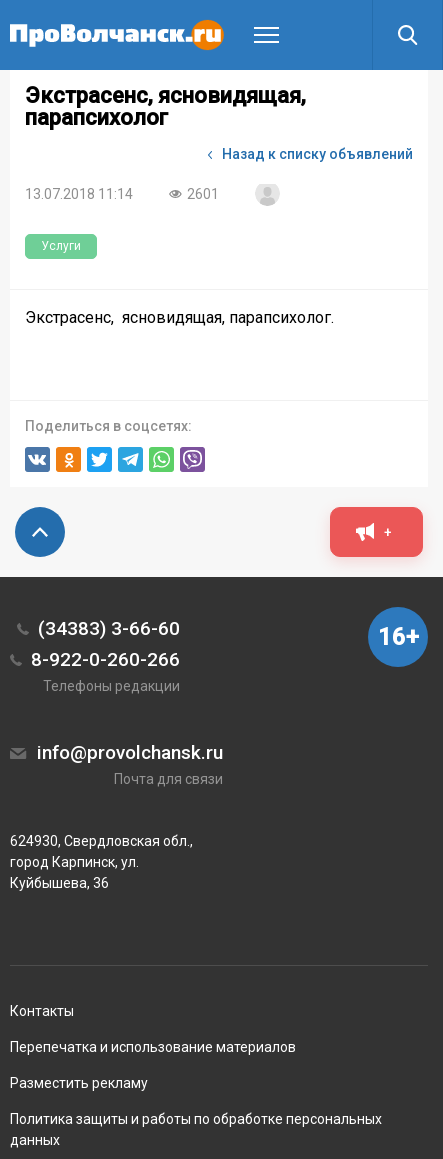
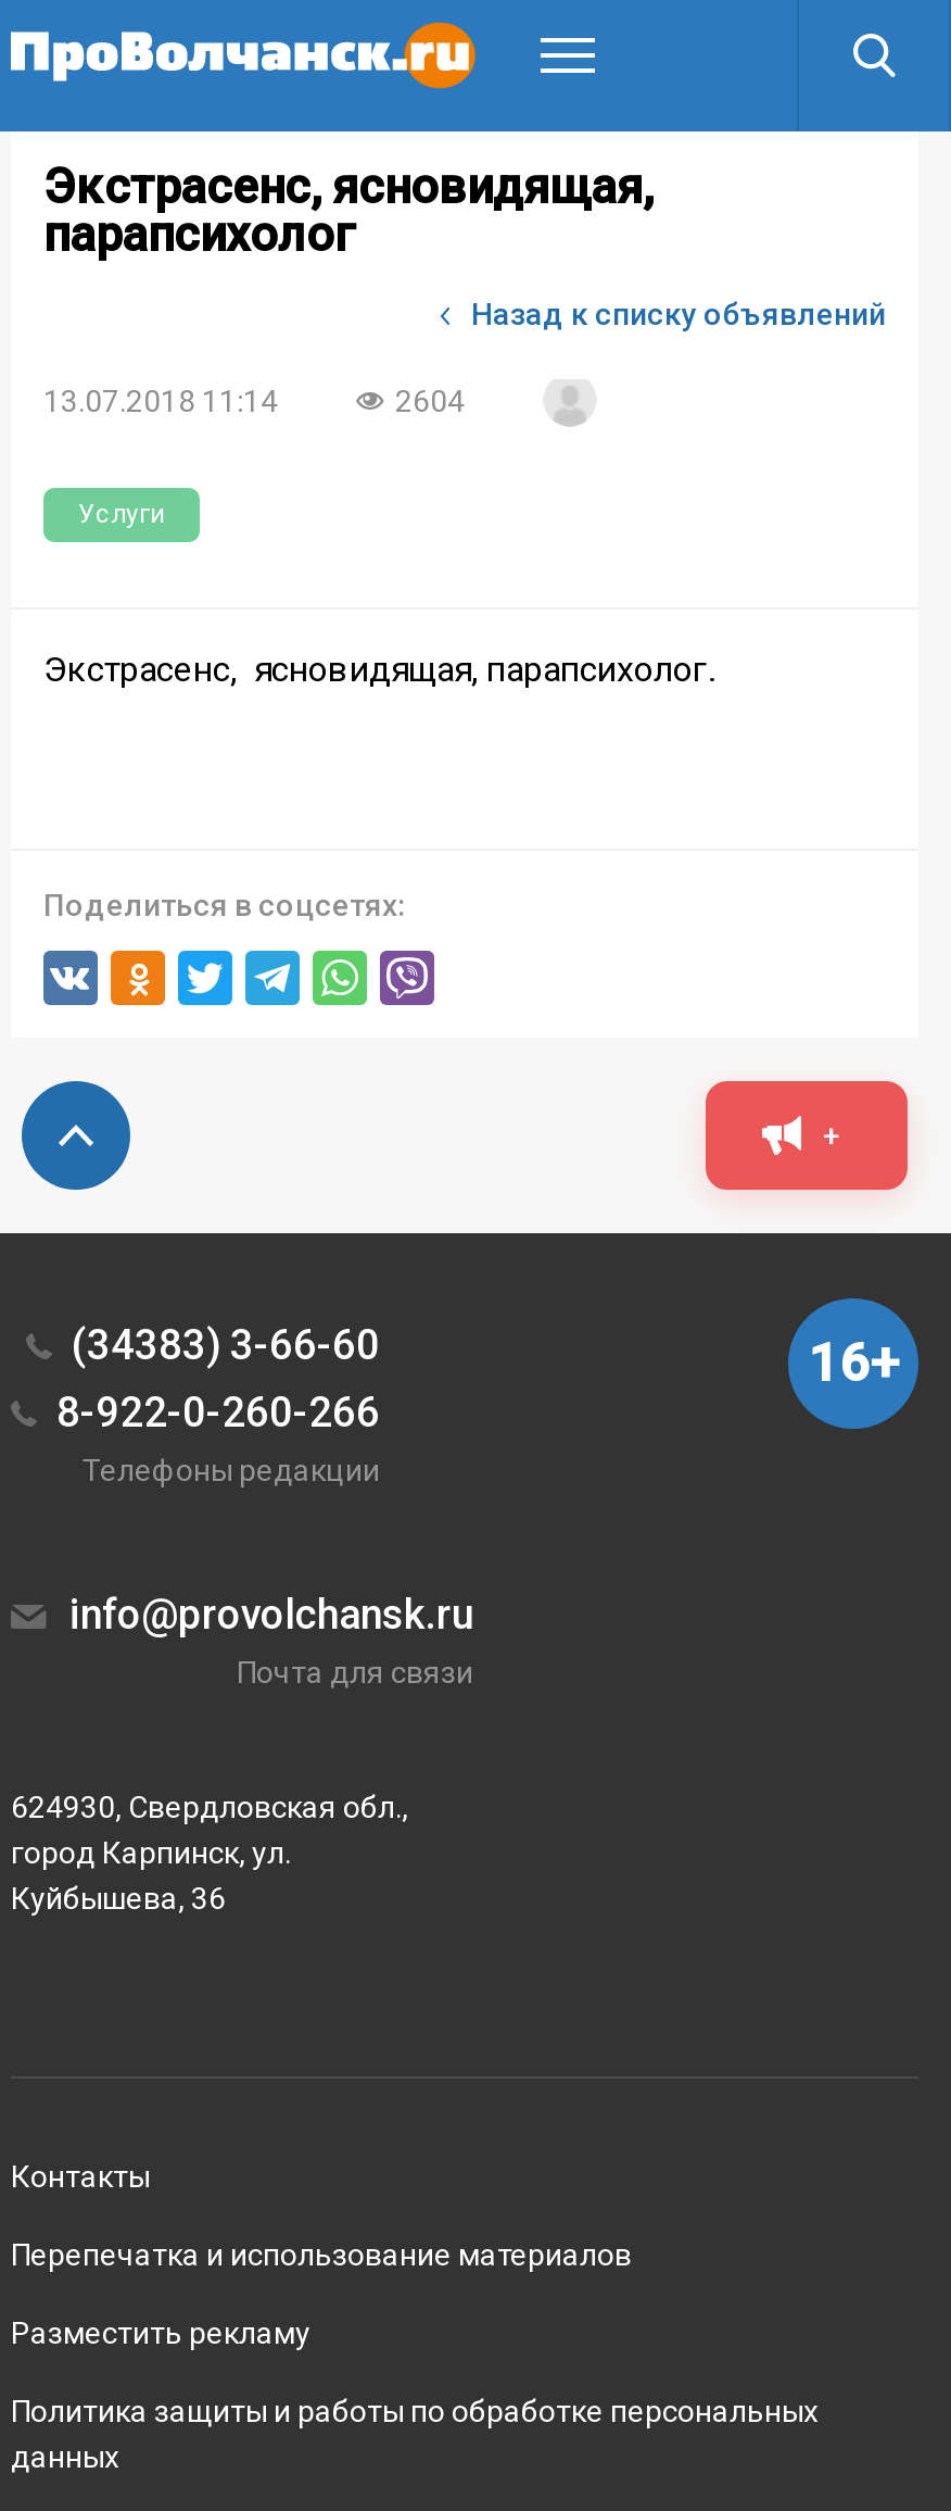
- 2601
+ 2604
